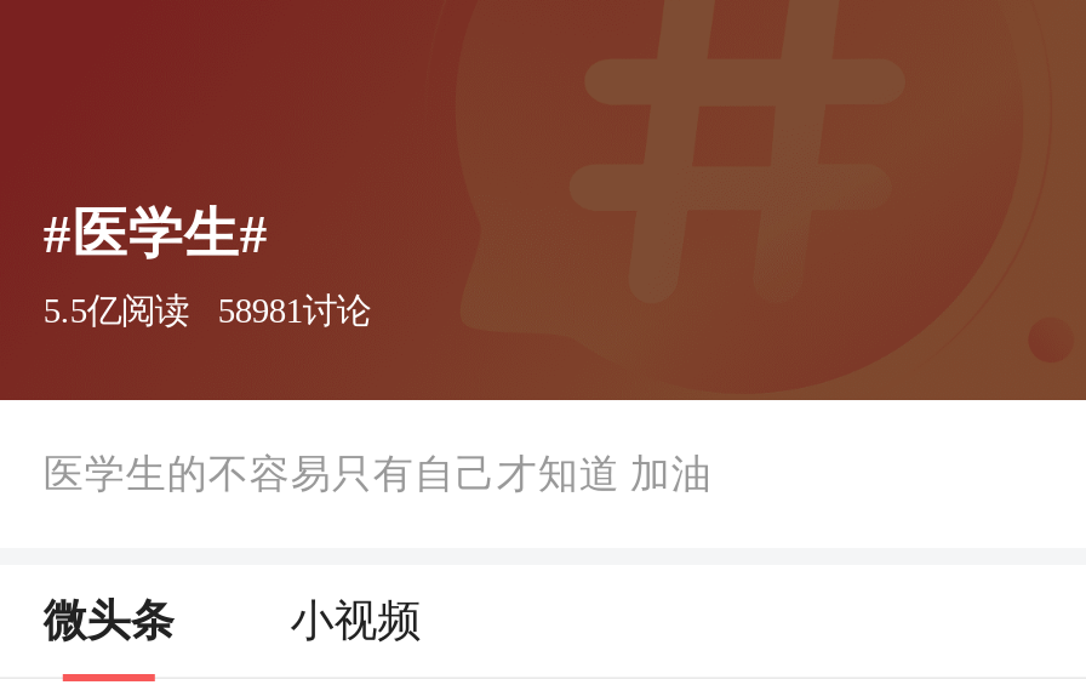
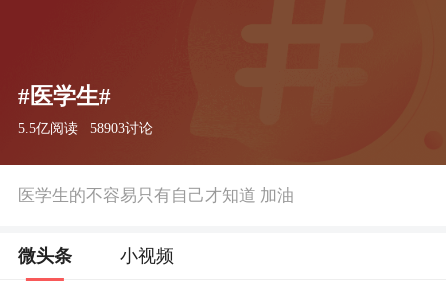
- 5.5亿阅读 58981讨论
+ 5.5亿阅读 58903讨论
